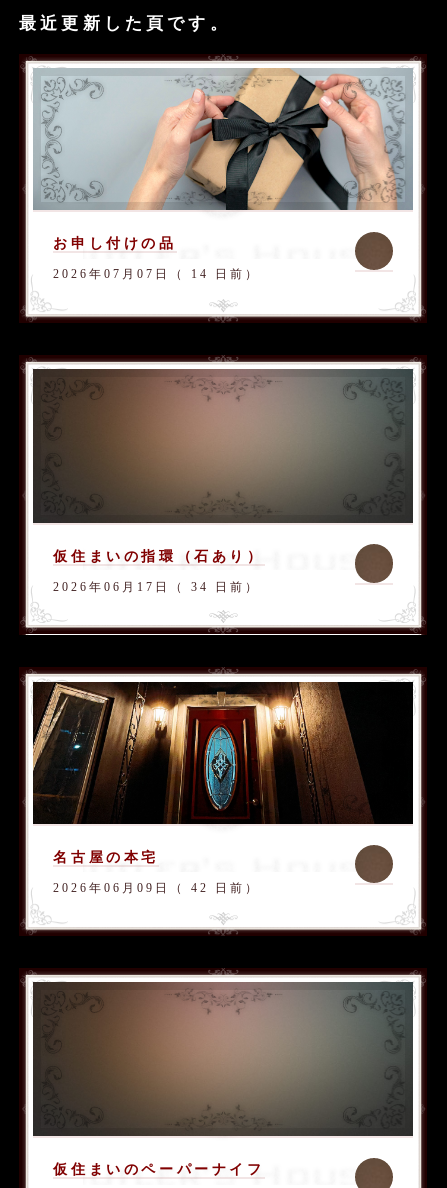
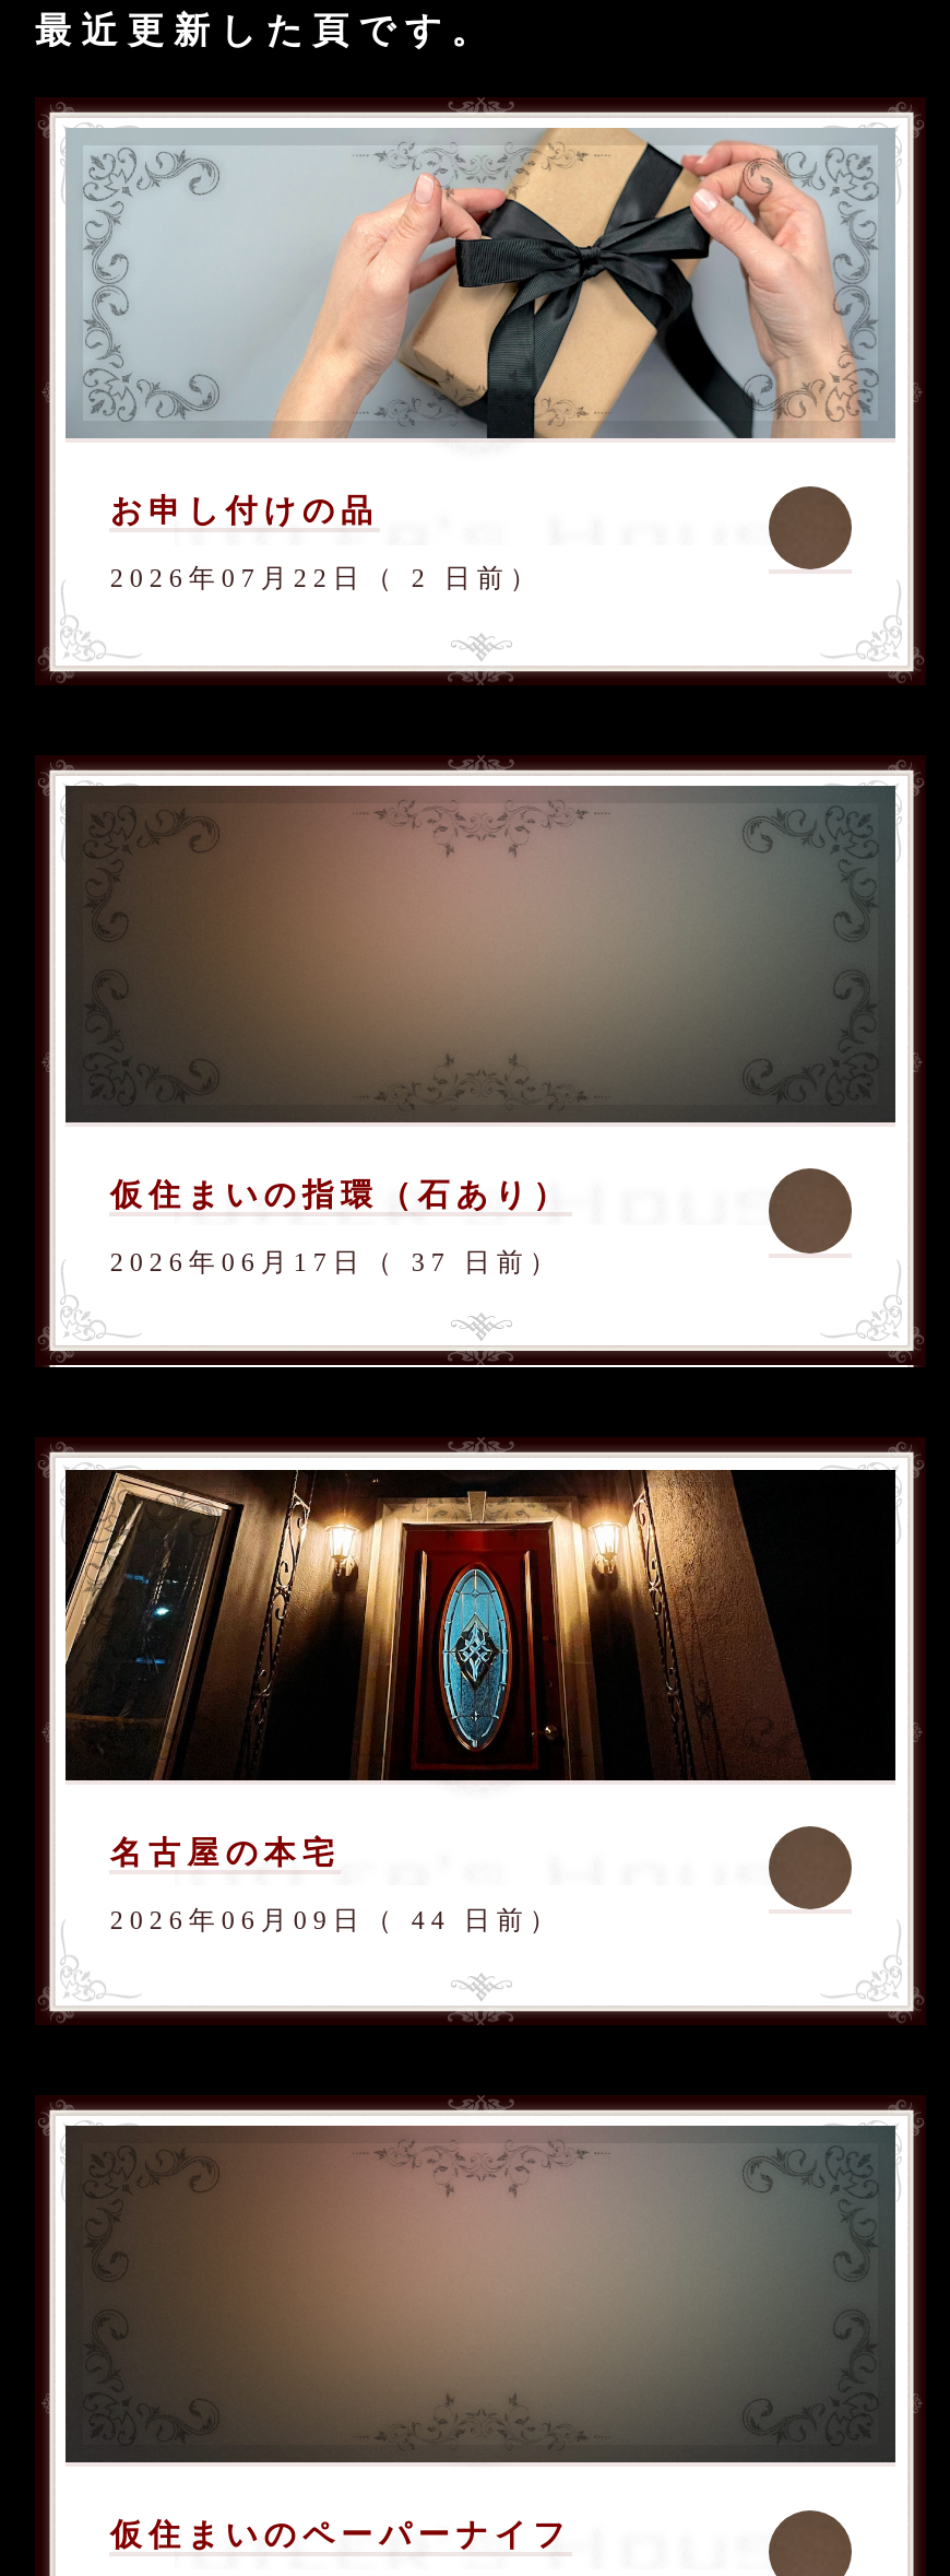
- 2026年07月07日（ 14 日前）
+ 2026年07月22日（ 2 日前）

- 2026年06月17日（ 34 日前）
+ 2026年06月17日（ 37 日前）

- 2026年06月09日（ 42 日前）
+ 2026年06月09日（ 44 日前）
